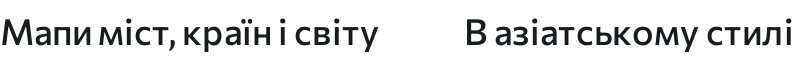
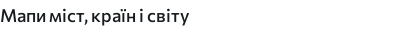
- В азіатському стилі
